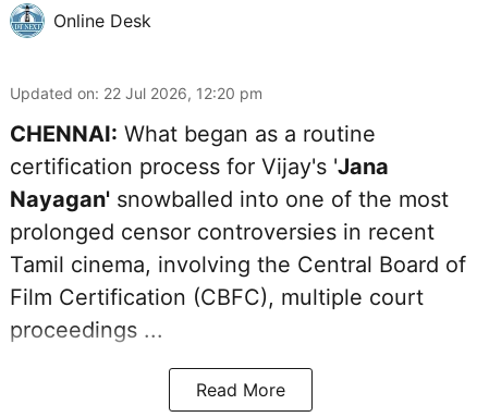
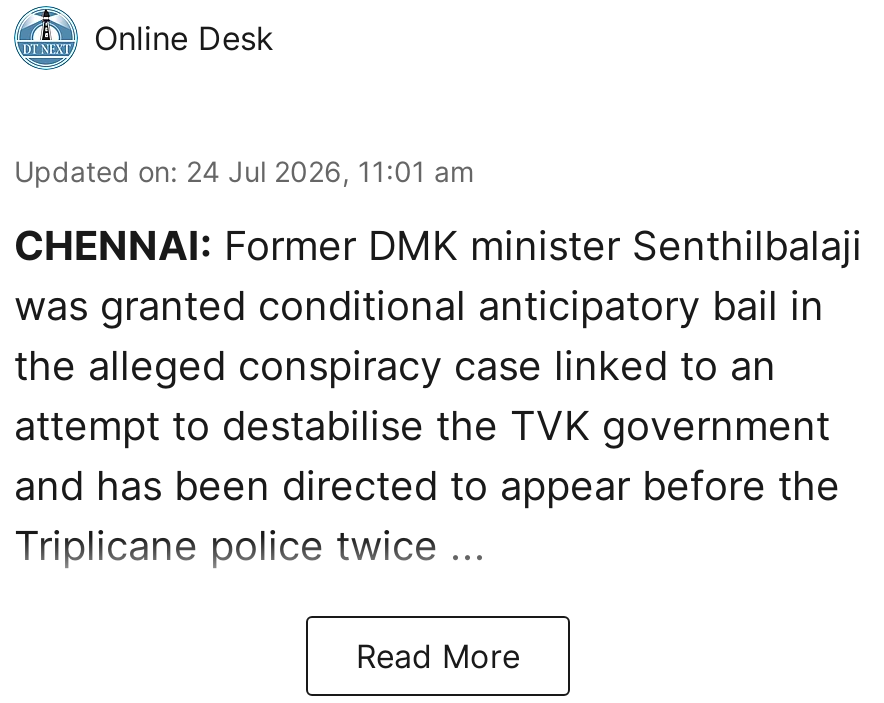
- Updated on: 22 Jul 2026, 12:20 pm
+ Updated on: 24 Jul 2026, 11:01 am

- CHENNAI: What began as a routine
- certification process for Vijay's ' Jana
- Nayagan' snowballed into one of the most
- prolonged censor controversies in recent
- Tamil cinema, involving the Central Board of
- Film Certification (CBFC), multiple court
- proceedings ...
+ CHENNAI: Former DMK minister Senthilbalaji
+ was granted conditional anticipatory bail in
+ the alleged conspiracy case linked to an
+ attempt to destabilise the TVK government
+ and has been directed to appear before the
+ Triplicane police twice ...
